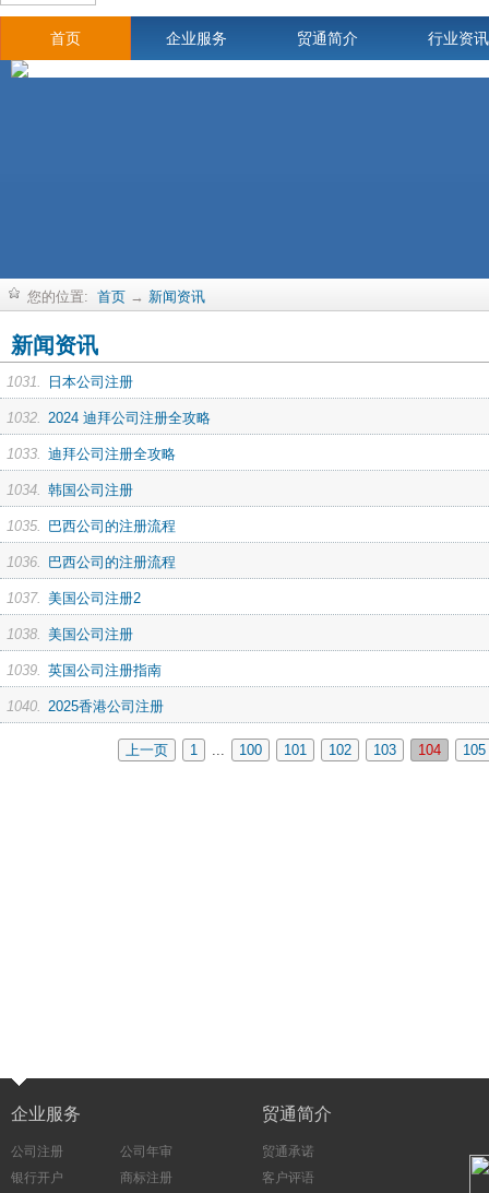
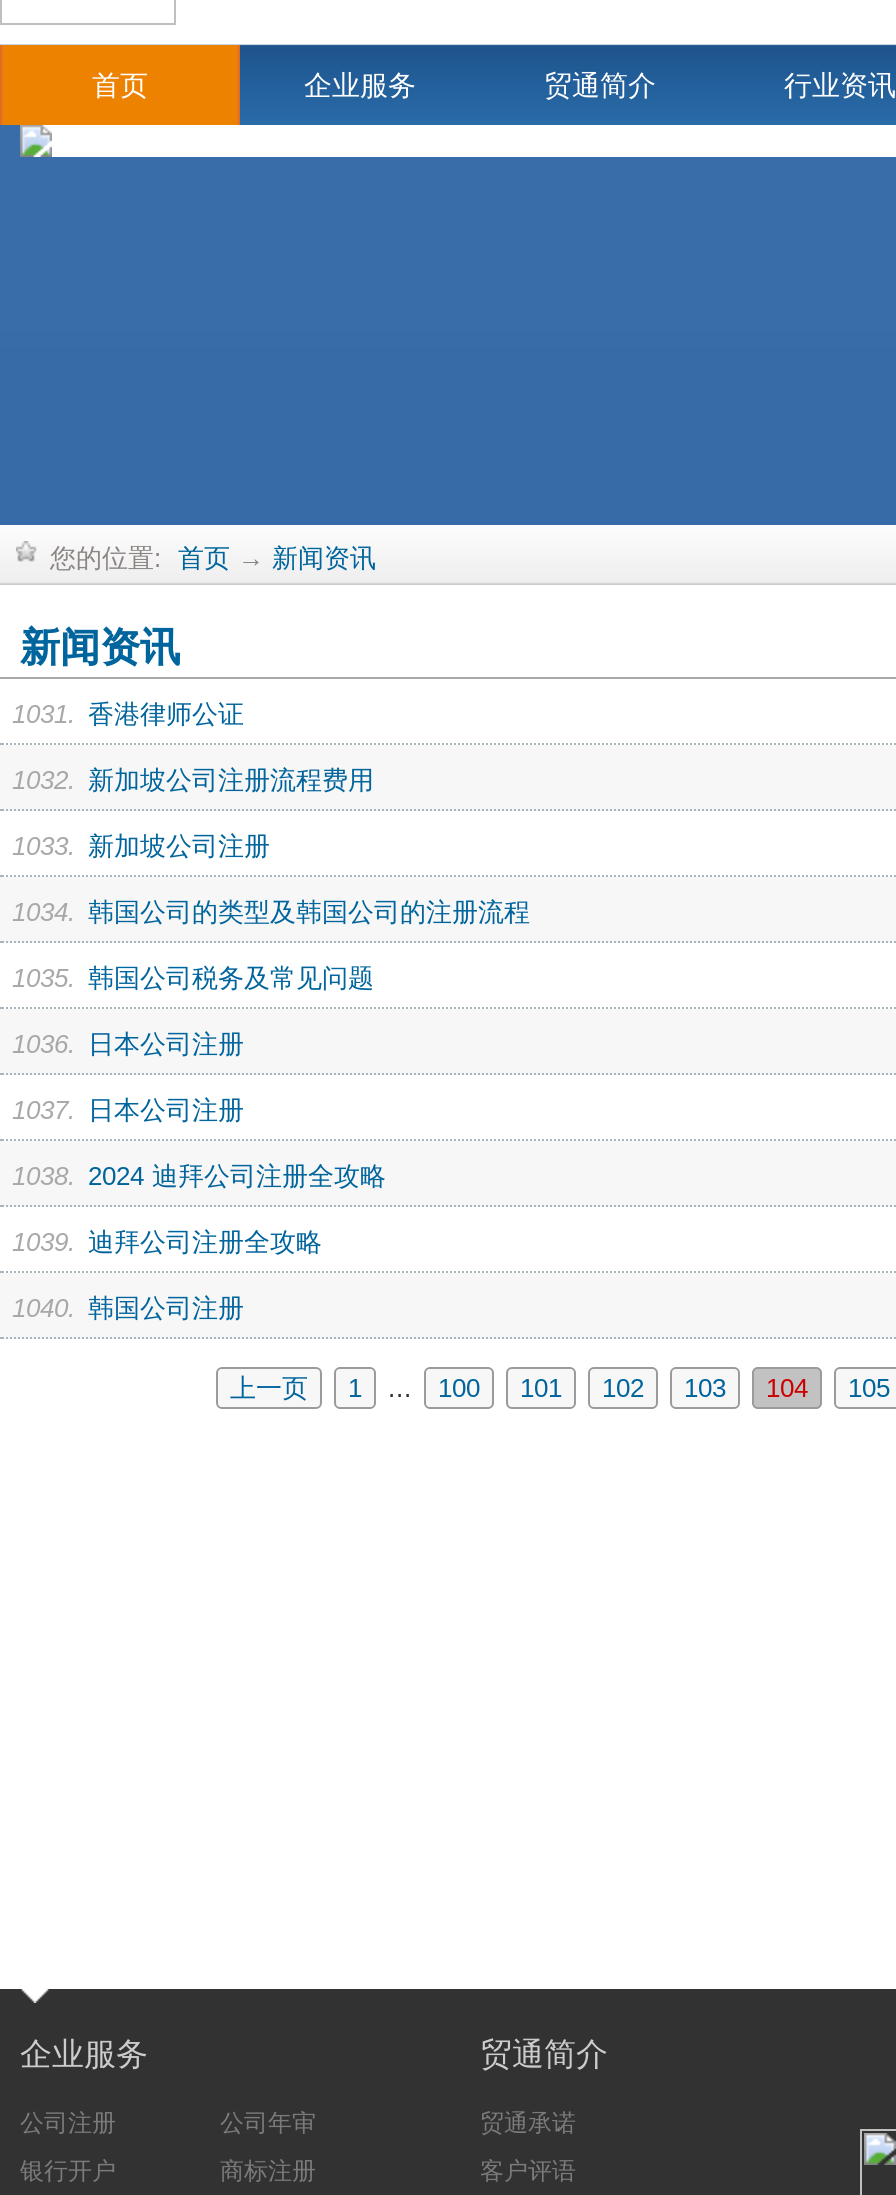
- 1031. 日本公司注册
+ 1031. 香港律师公证

- 1032. 2024 迪拜公司注册全攻略
+ 1032. 新加坡公司注册流程费用

- 1033. 迪拜公司注册全攻略
+ 1033. 新加坡公司注册

- 1034. 韩国公司注册
+ 1034. 韩国公司的类型及韩国公司的注册流程

- 1035. 巴西公司的注册流程
+ 1035. 韩国公司税务及常见问题

- 1036. 巴西公司的注册流程
+ 1036. 日本公司注册

- 1037. 美国公司注册2
+ 1037. 日本公司注册

- 1038. 美国公司注册
+ 1038. 2024 迪拜公司注册全攻略

- 1039. 英国公司注册指南
+ 1039. 迪拜公司注册全攻略

- 1040. 2025香港公司注册
+ 1040. 韩国公司注册
